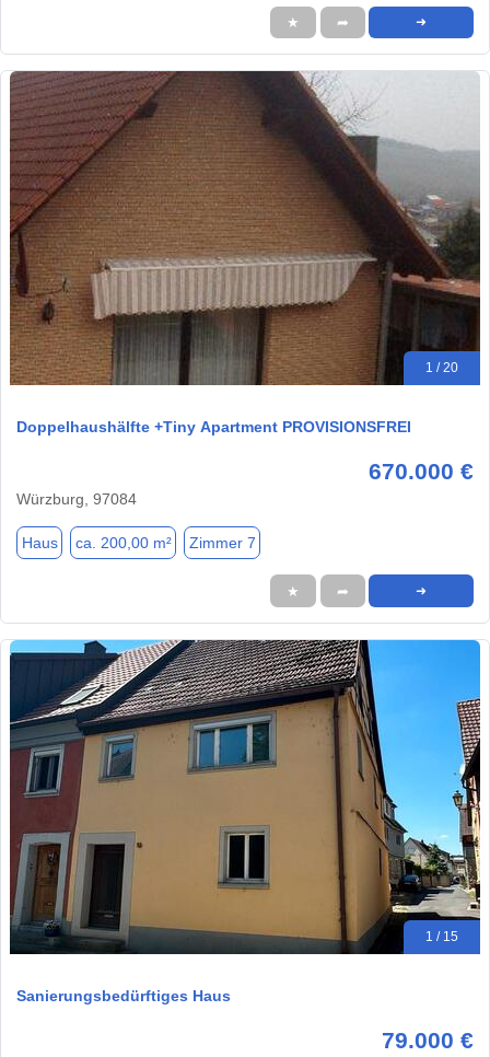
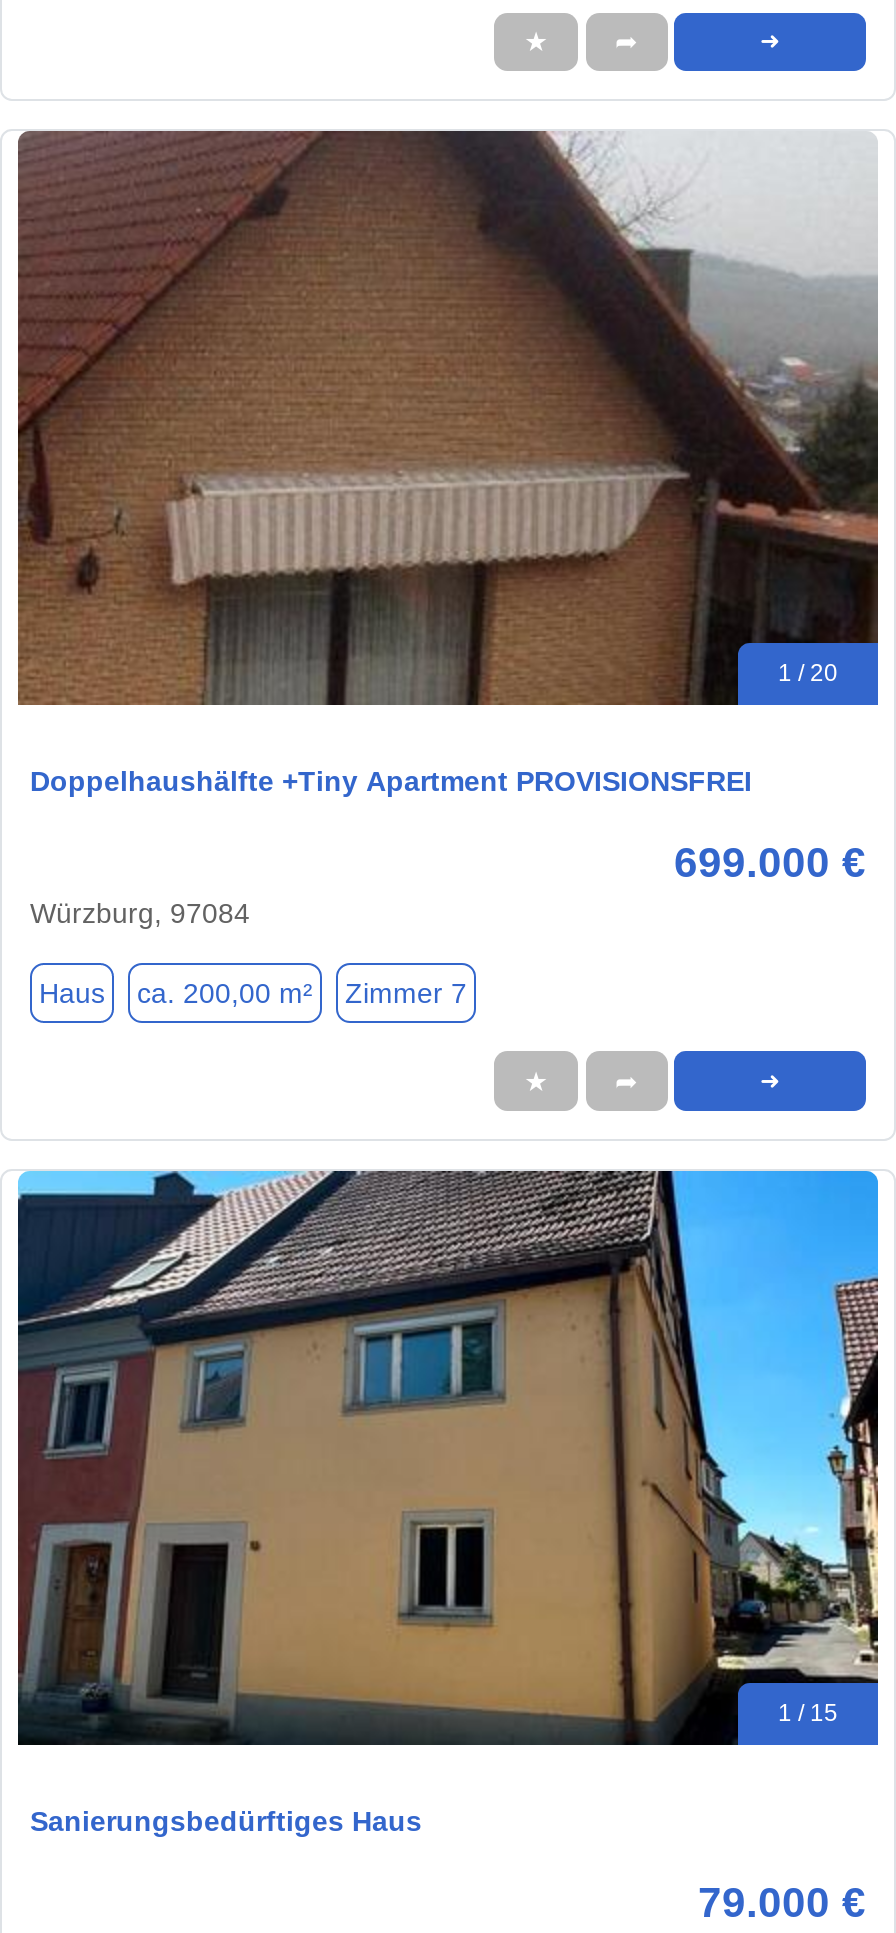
- 670.000 €
+ 699.000 €
